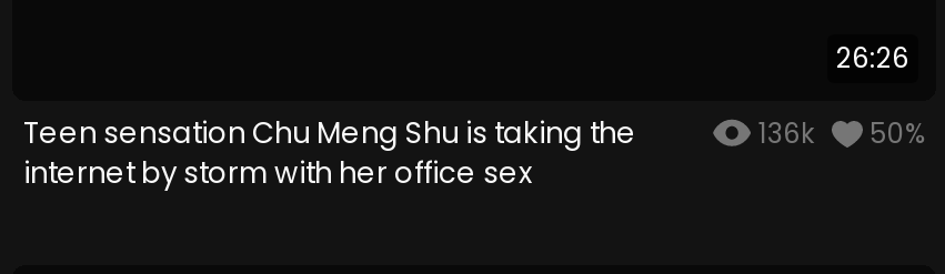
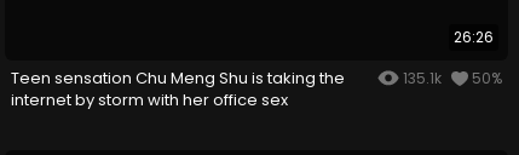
- 136k 50%
+ 135.1k 50%
